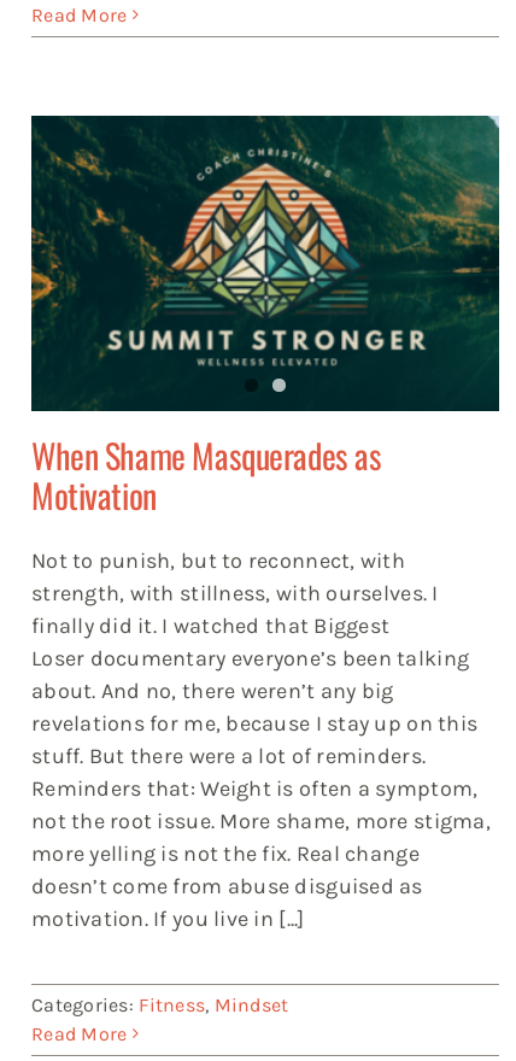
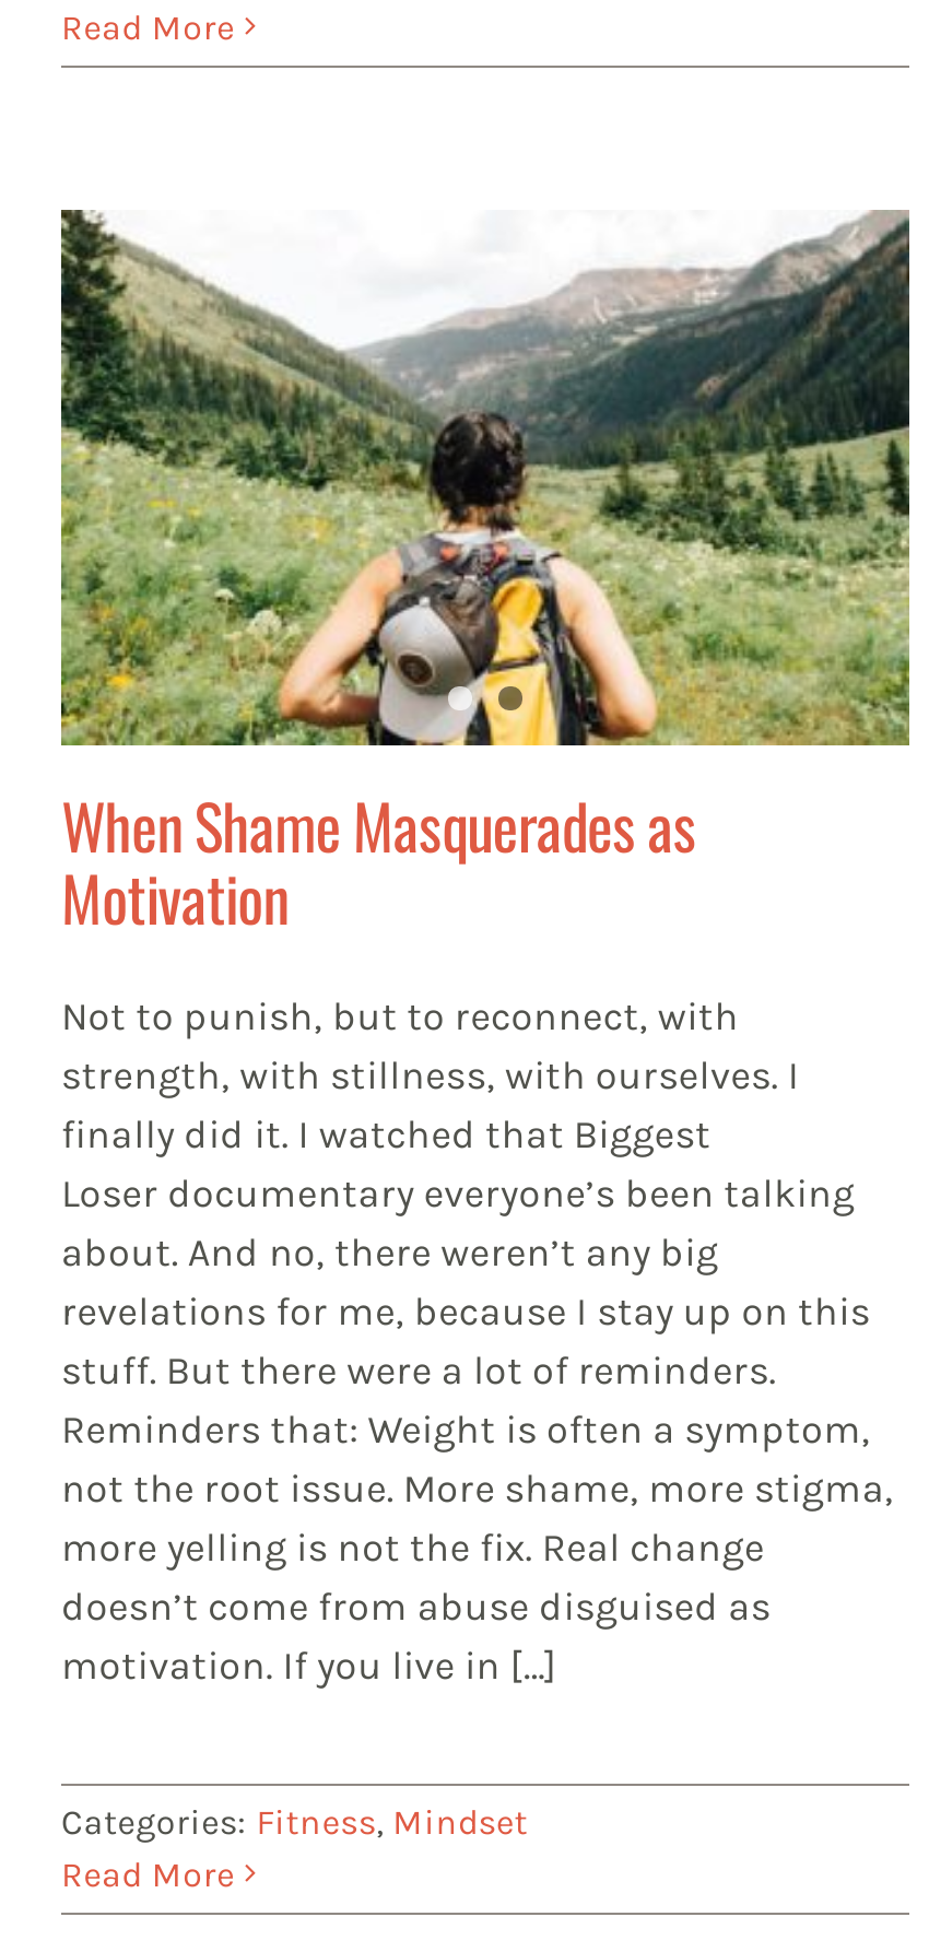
- [image]
+ [image]
